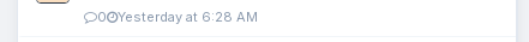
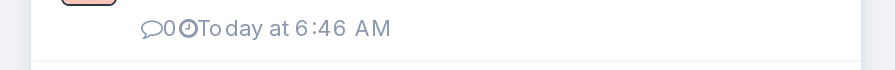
- Yesterday at 6:28 AM
+ Today at 6:46 AM
